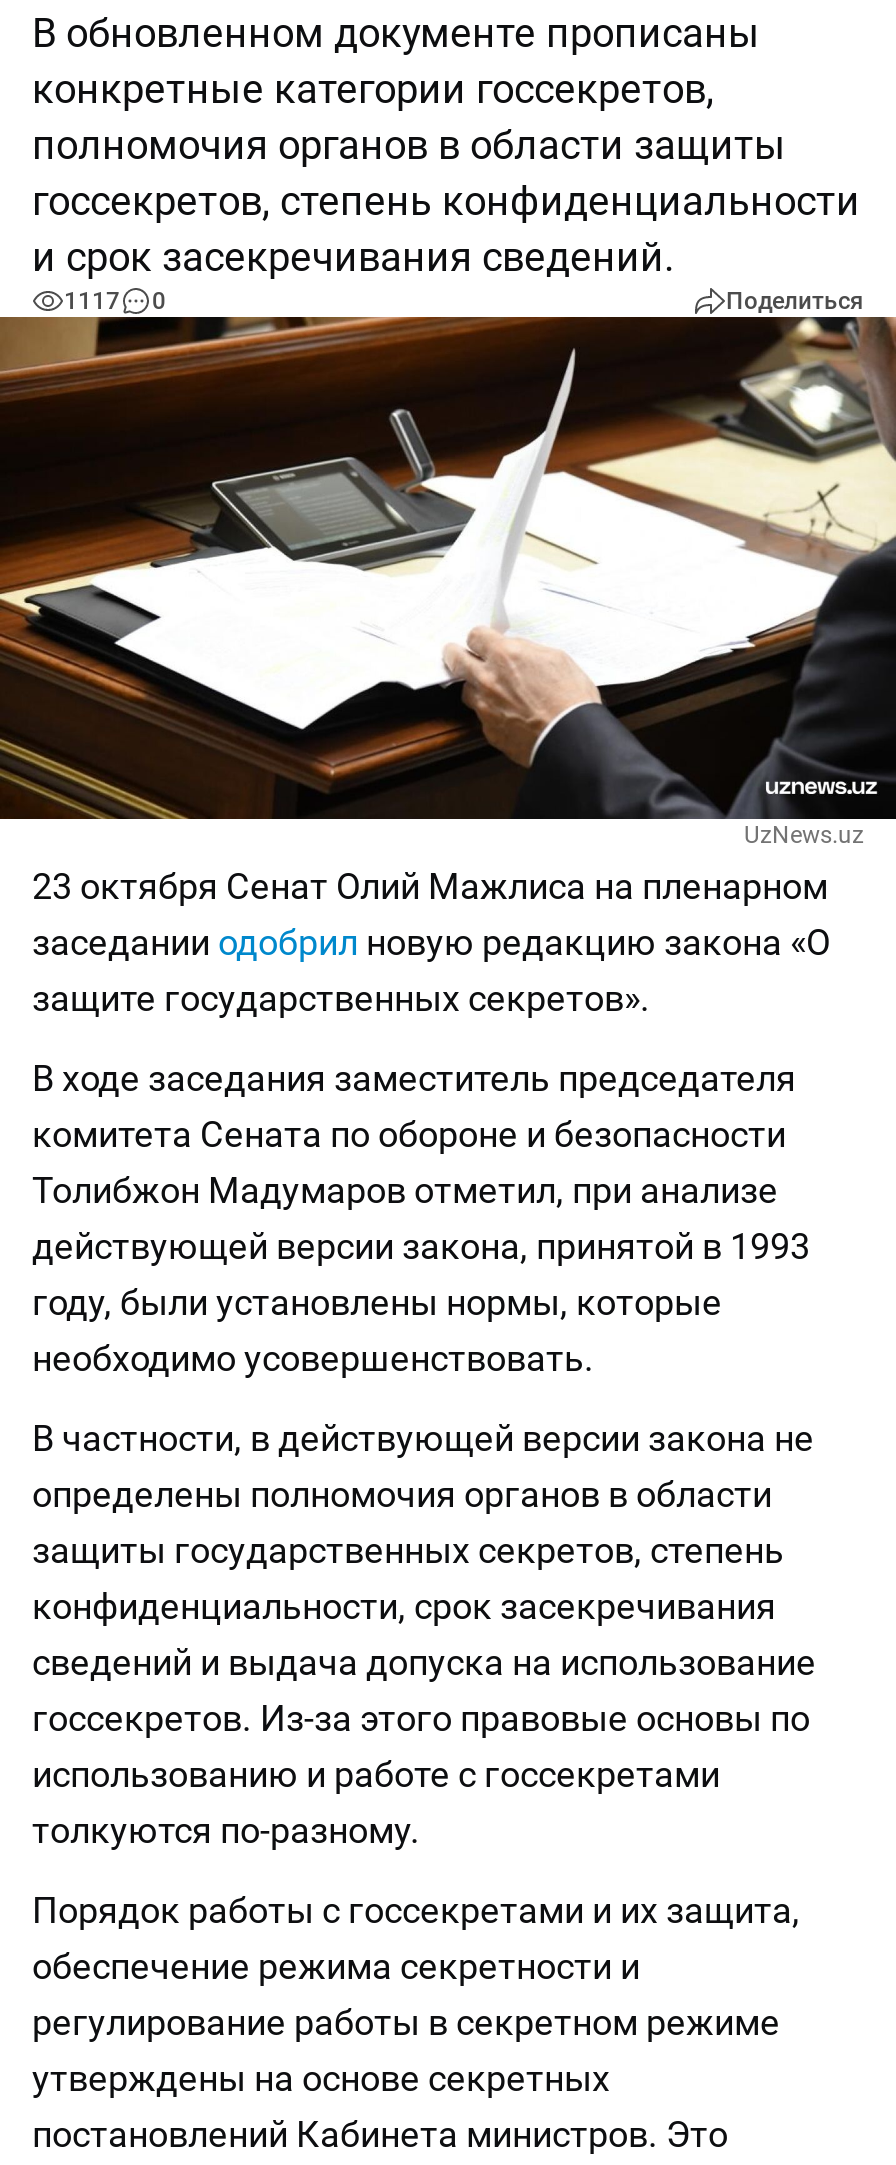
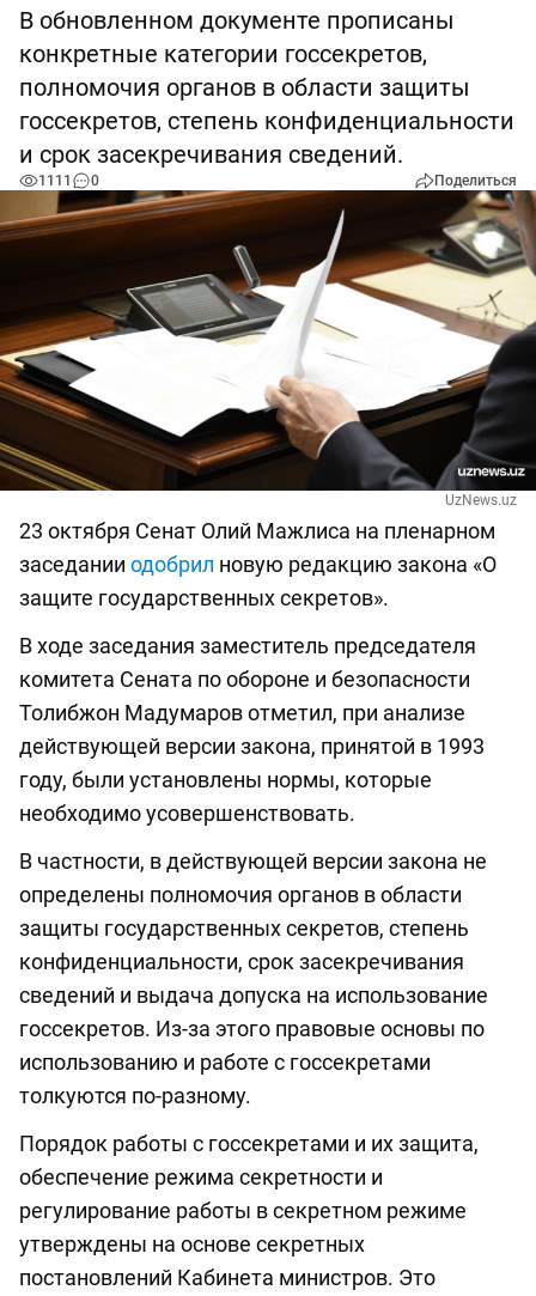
- 1117 0
+ 1111 0
